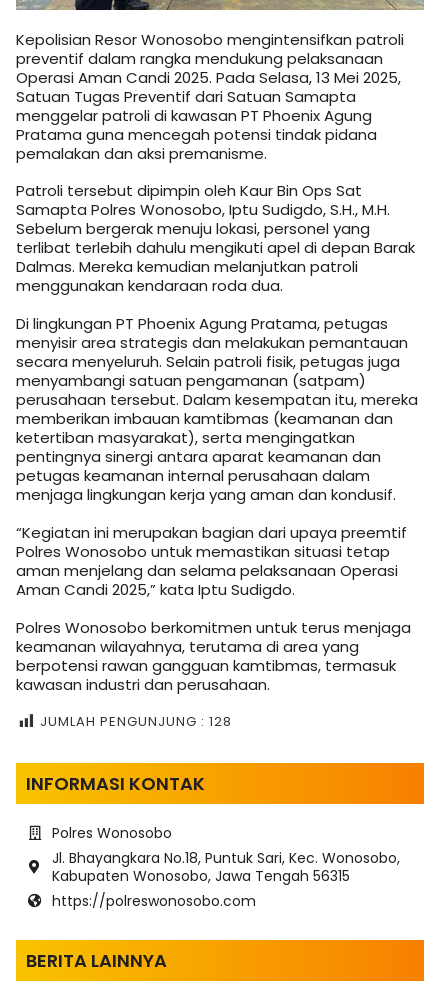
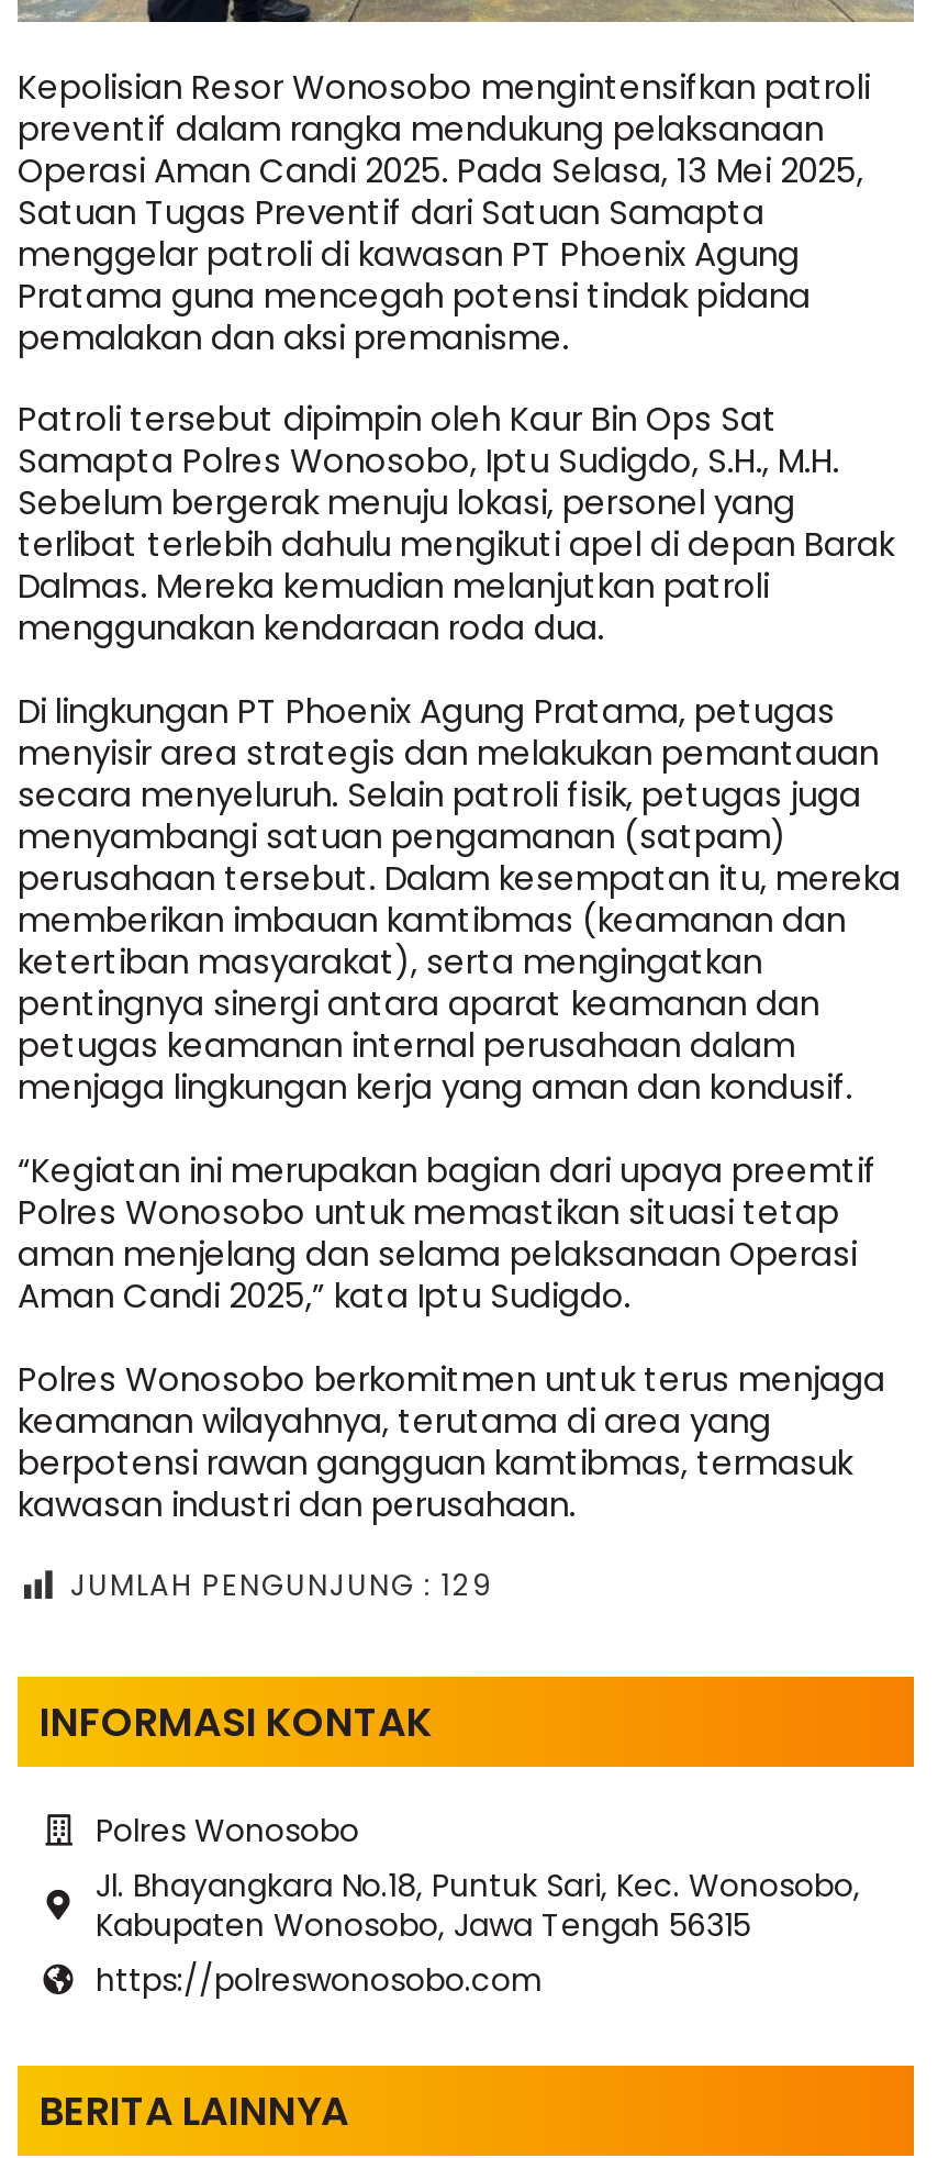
- JUMLAH PENGUNJUNG : 128
+ JUMLAH PENGUNJUNG : 129
